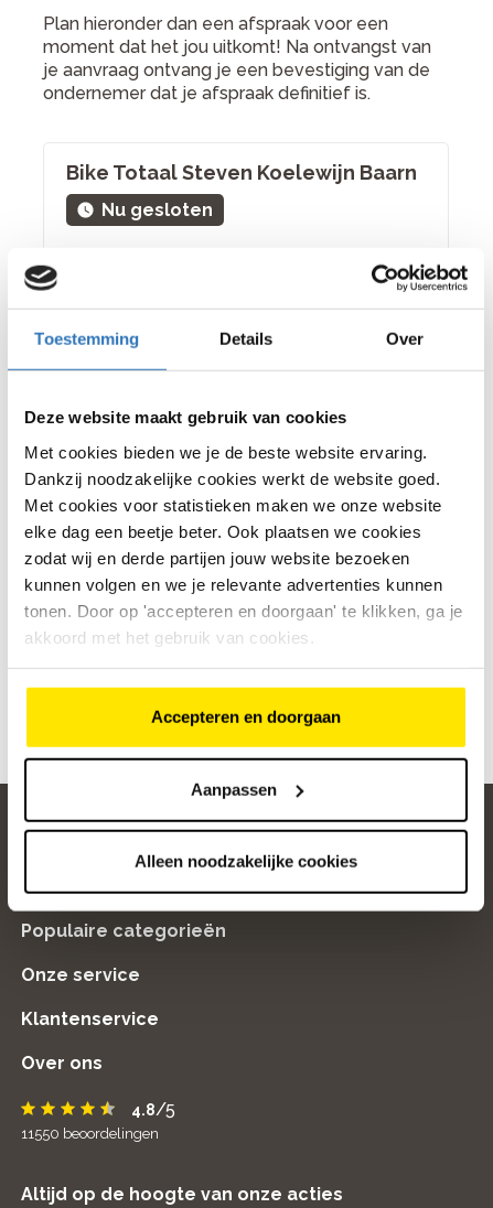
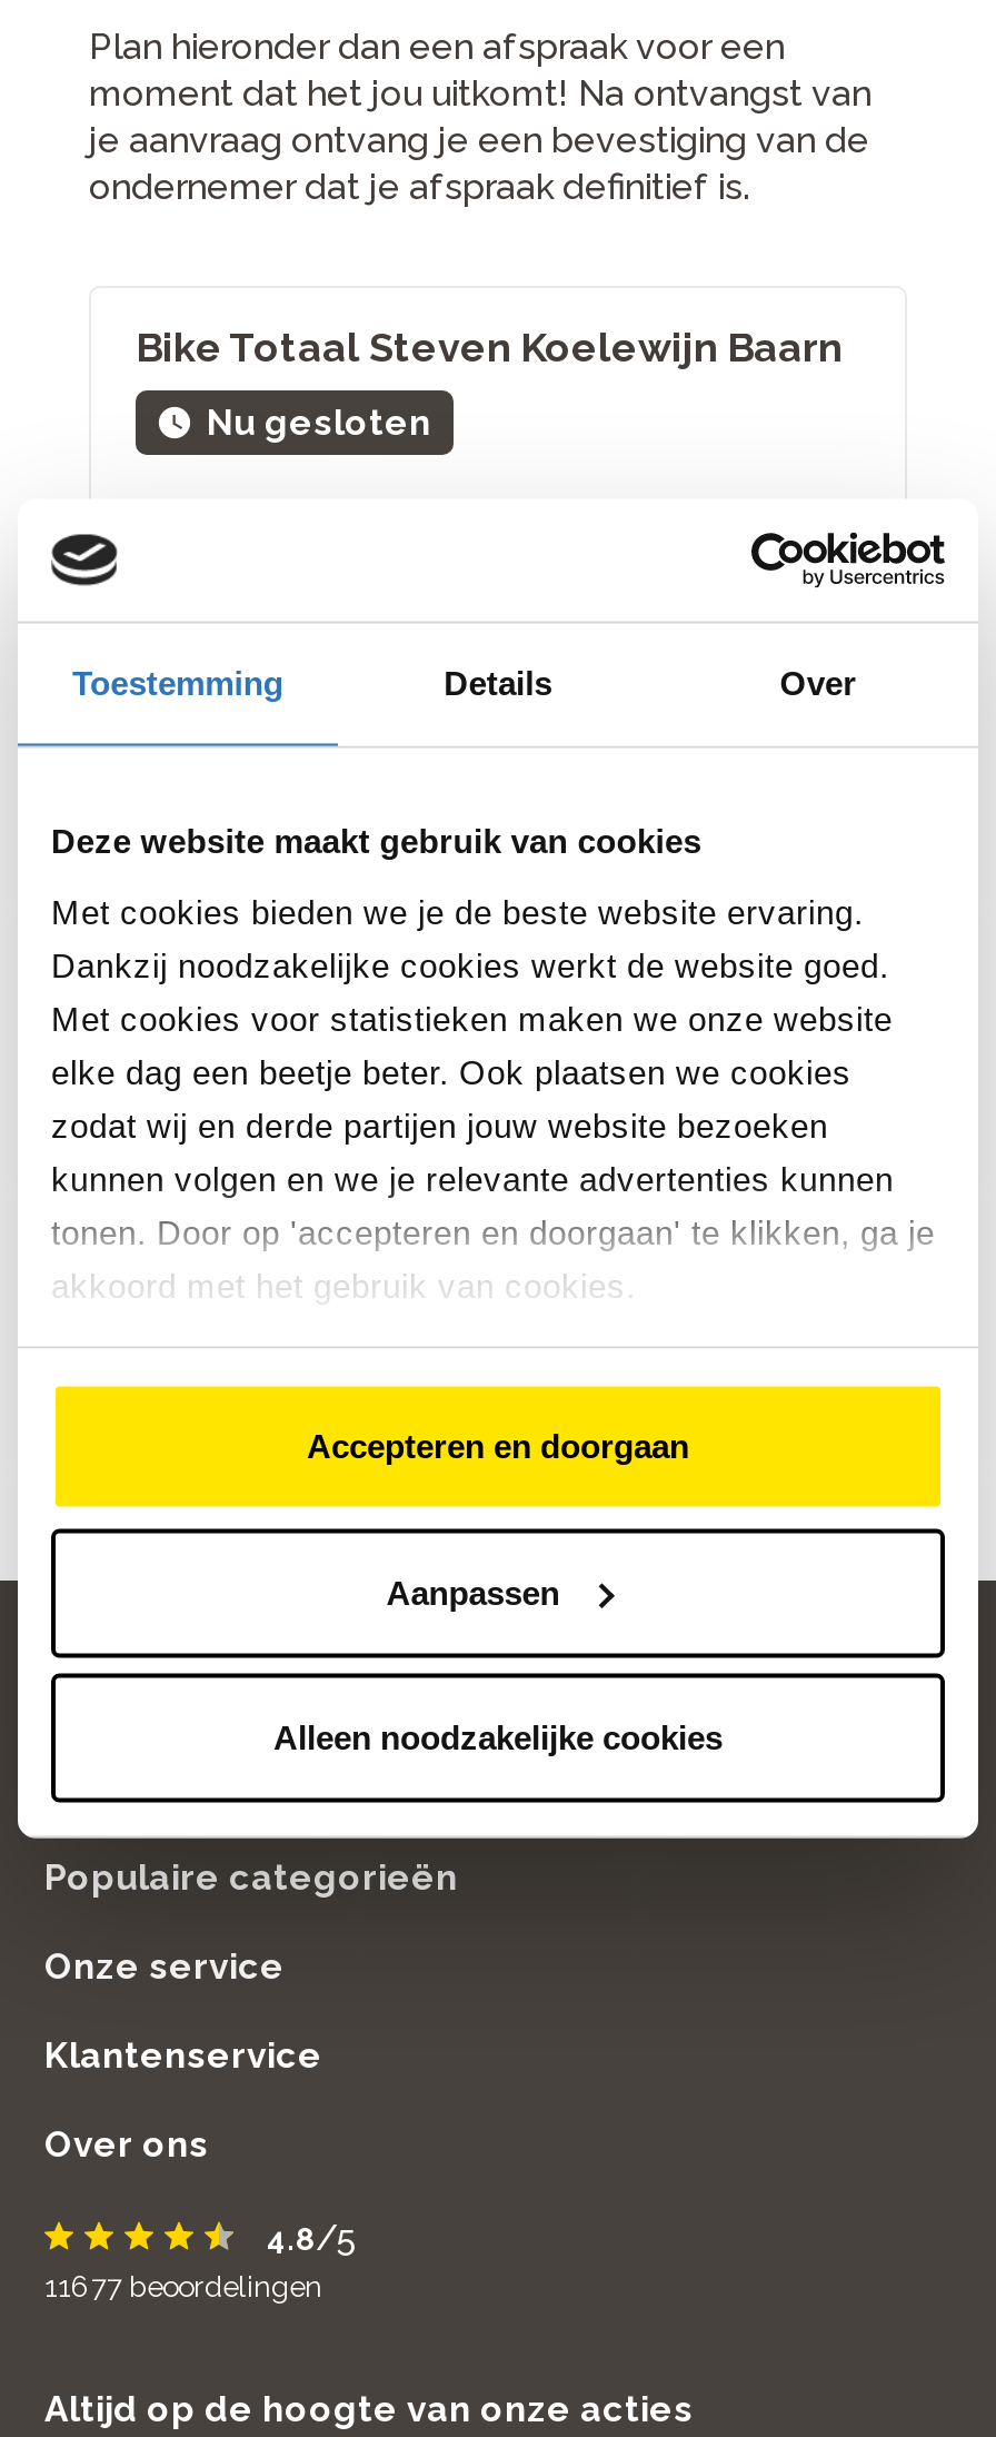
- 11550 beoordelingen
+ 11677 beoordelingen
